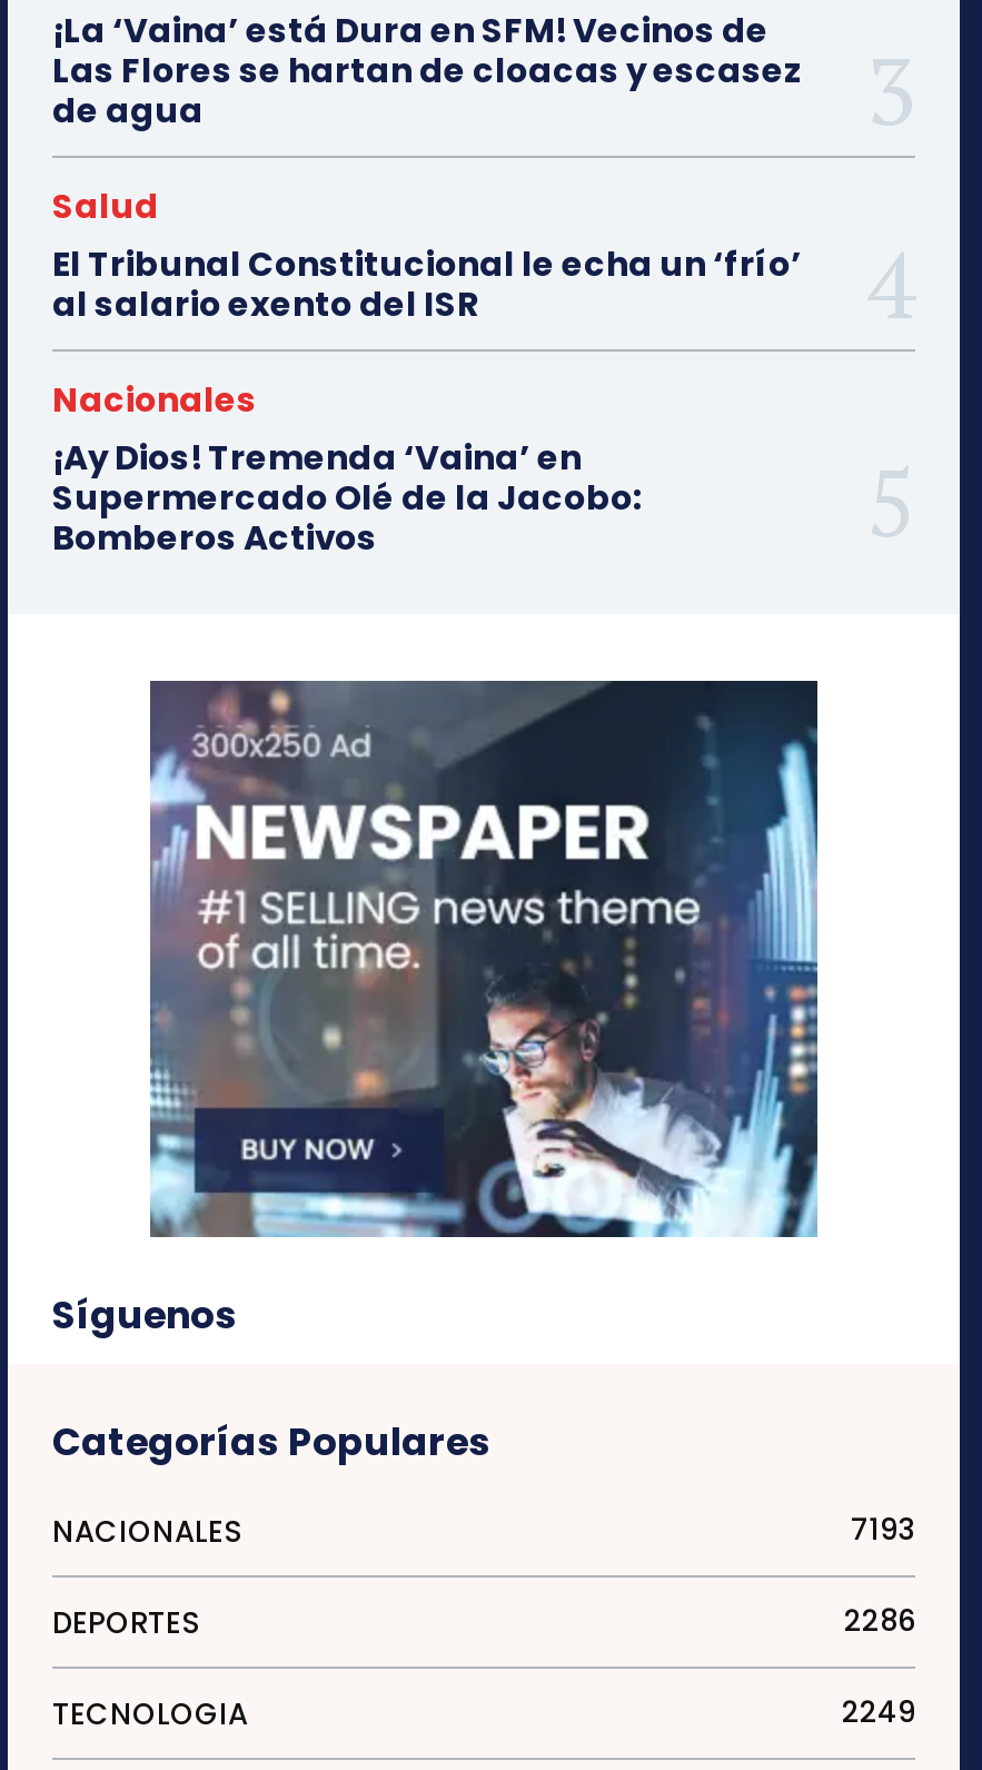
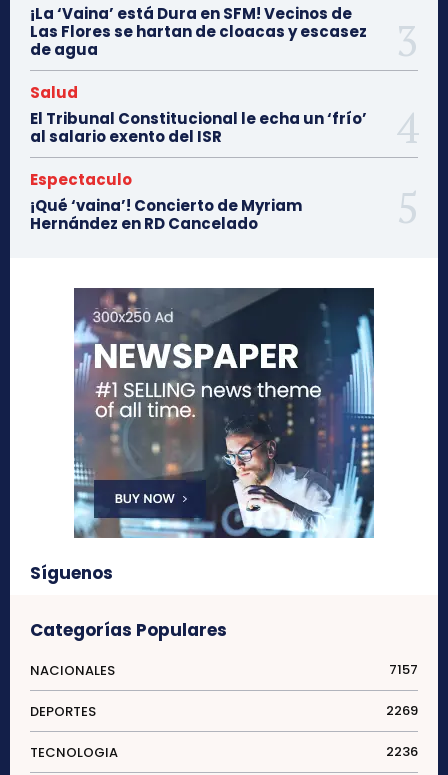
- Nacionales
- ¡Ay Dios! Tremenda ‘Vaina’ en
- Supermercado Olé de la Jacobo:
- Bomberos Activos
+ Espectaculo
+ ¡Qué ‘vaina’! Concierto de Myriam
+ Hernández en RD Cancelado

- 7193
+ 7157

- 2286
+ 2269

- 2249
+ 2236
